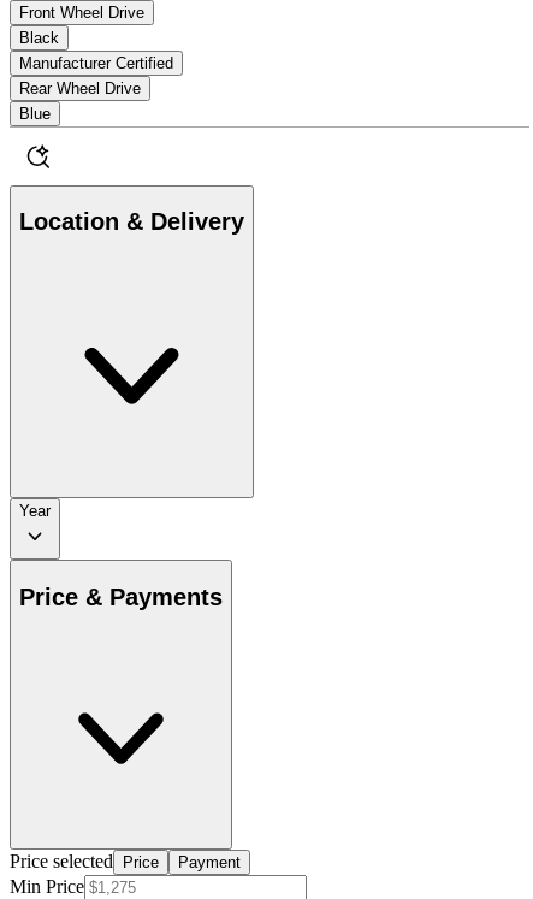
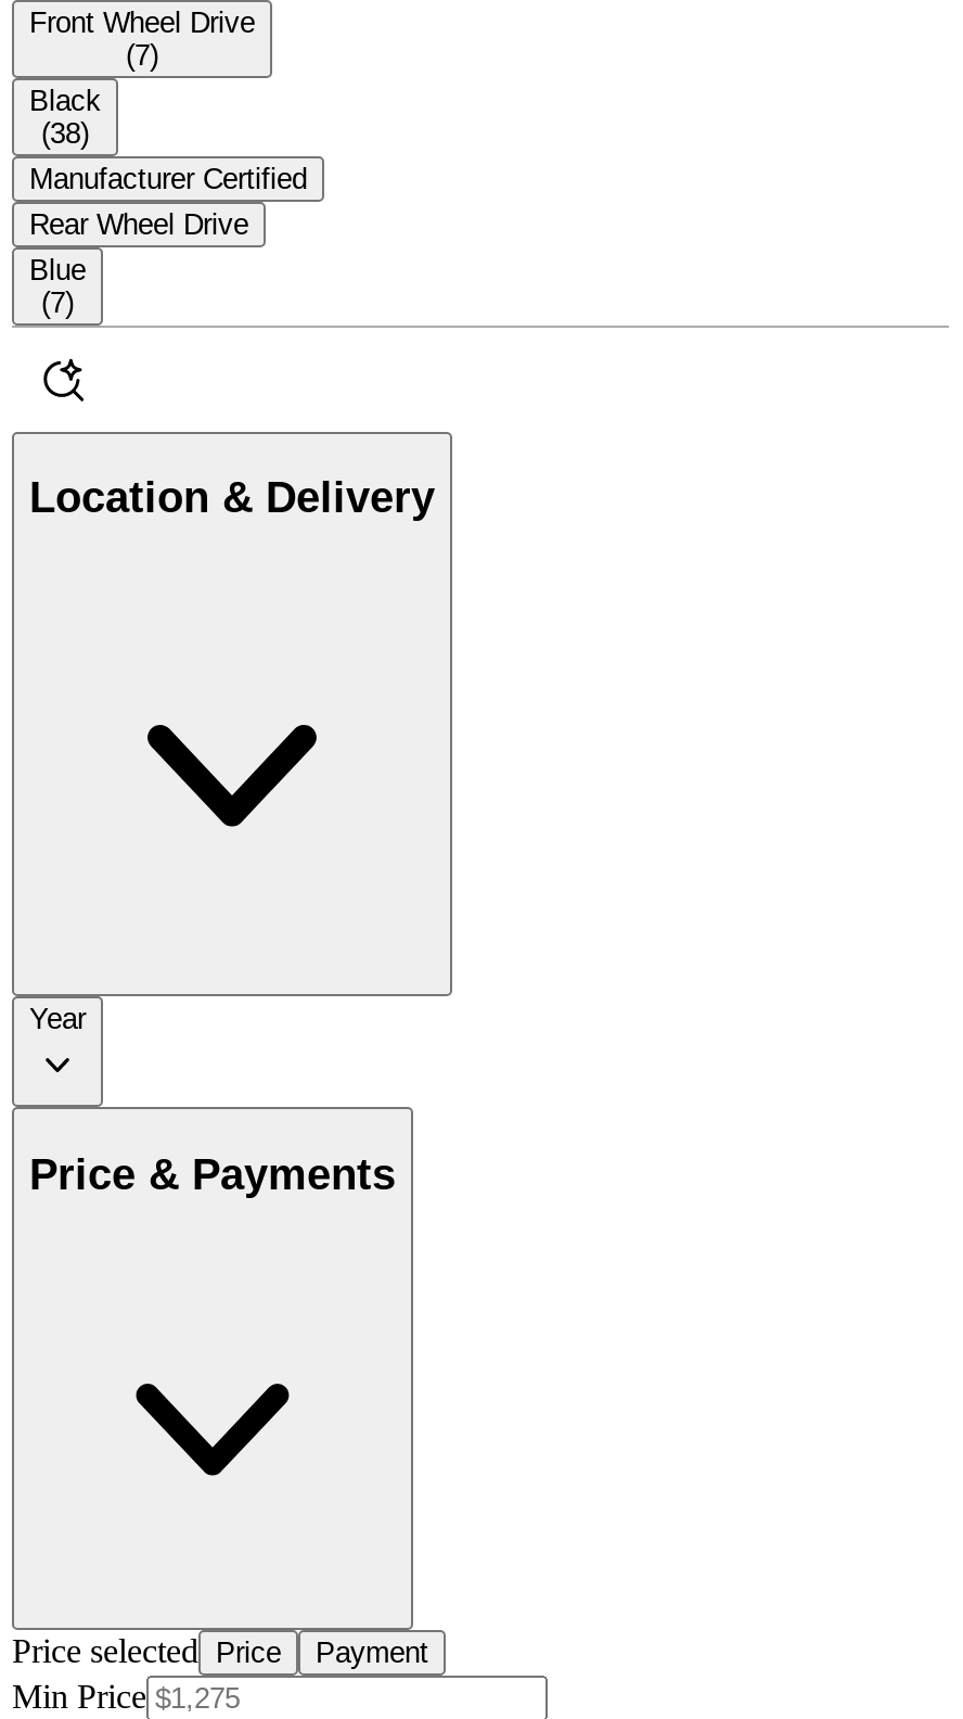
+ (7)

+ (38)

+ (7)
